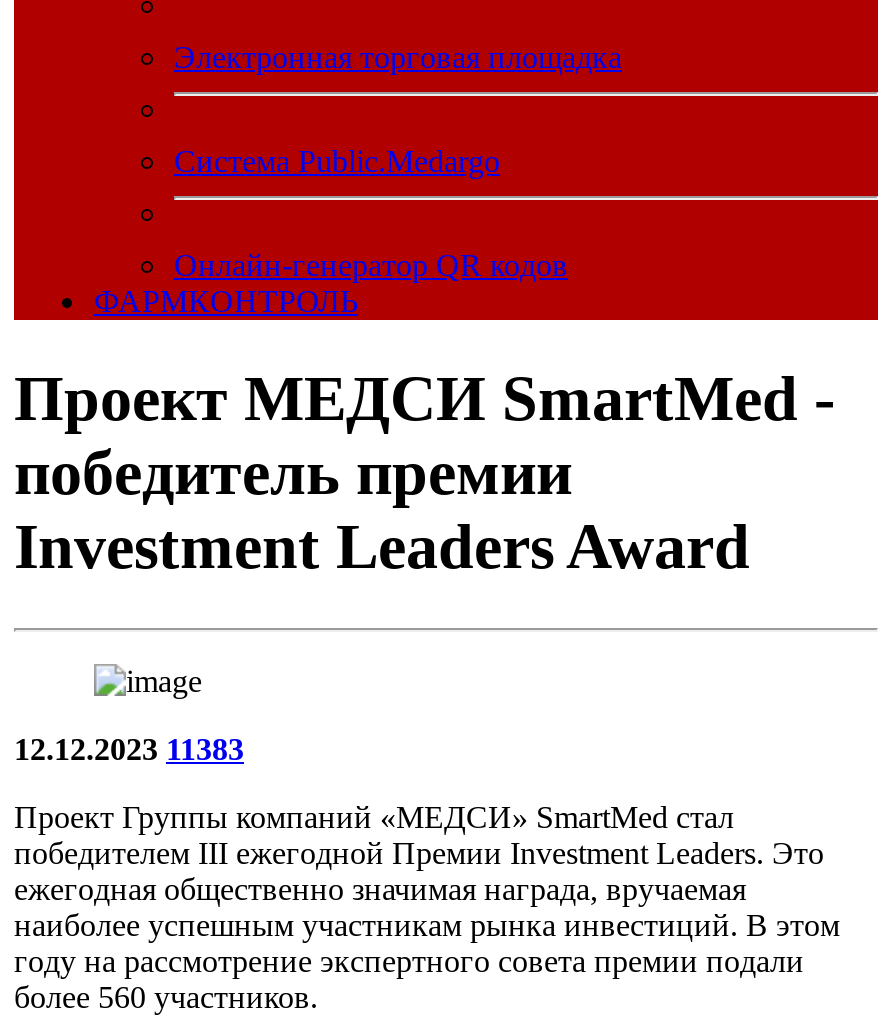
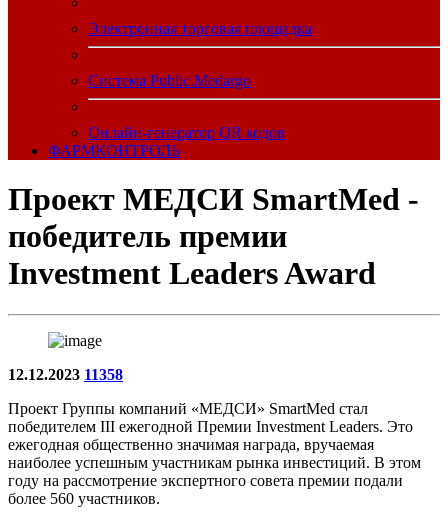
- 12.12.2023 11383
+ 12.12.2023 11358
